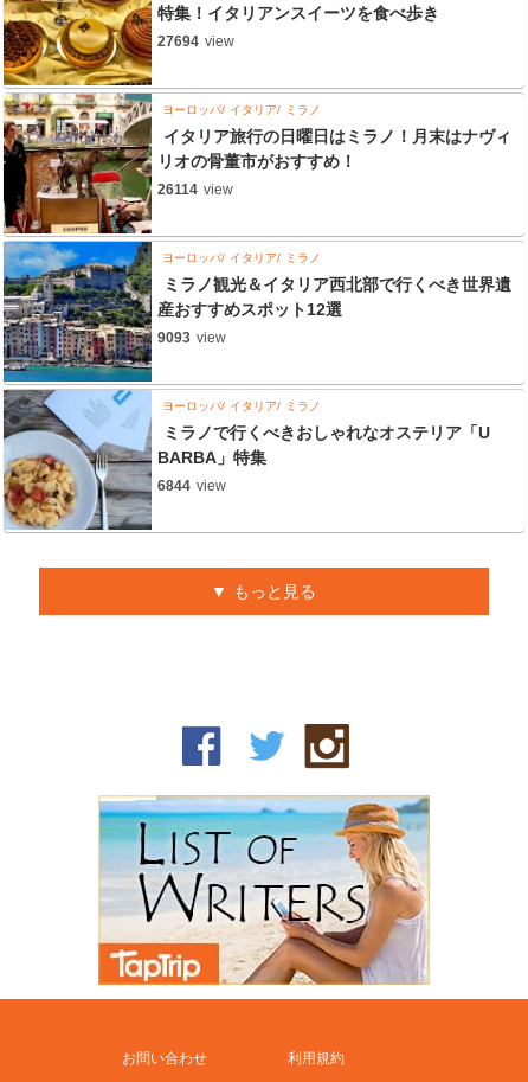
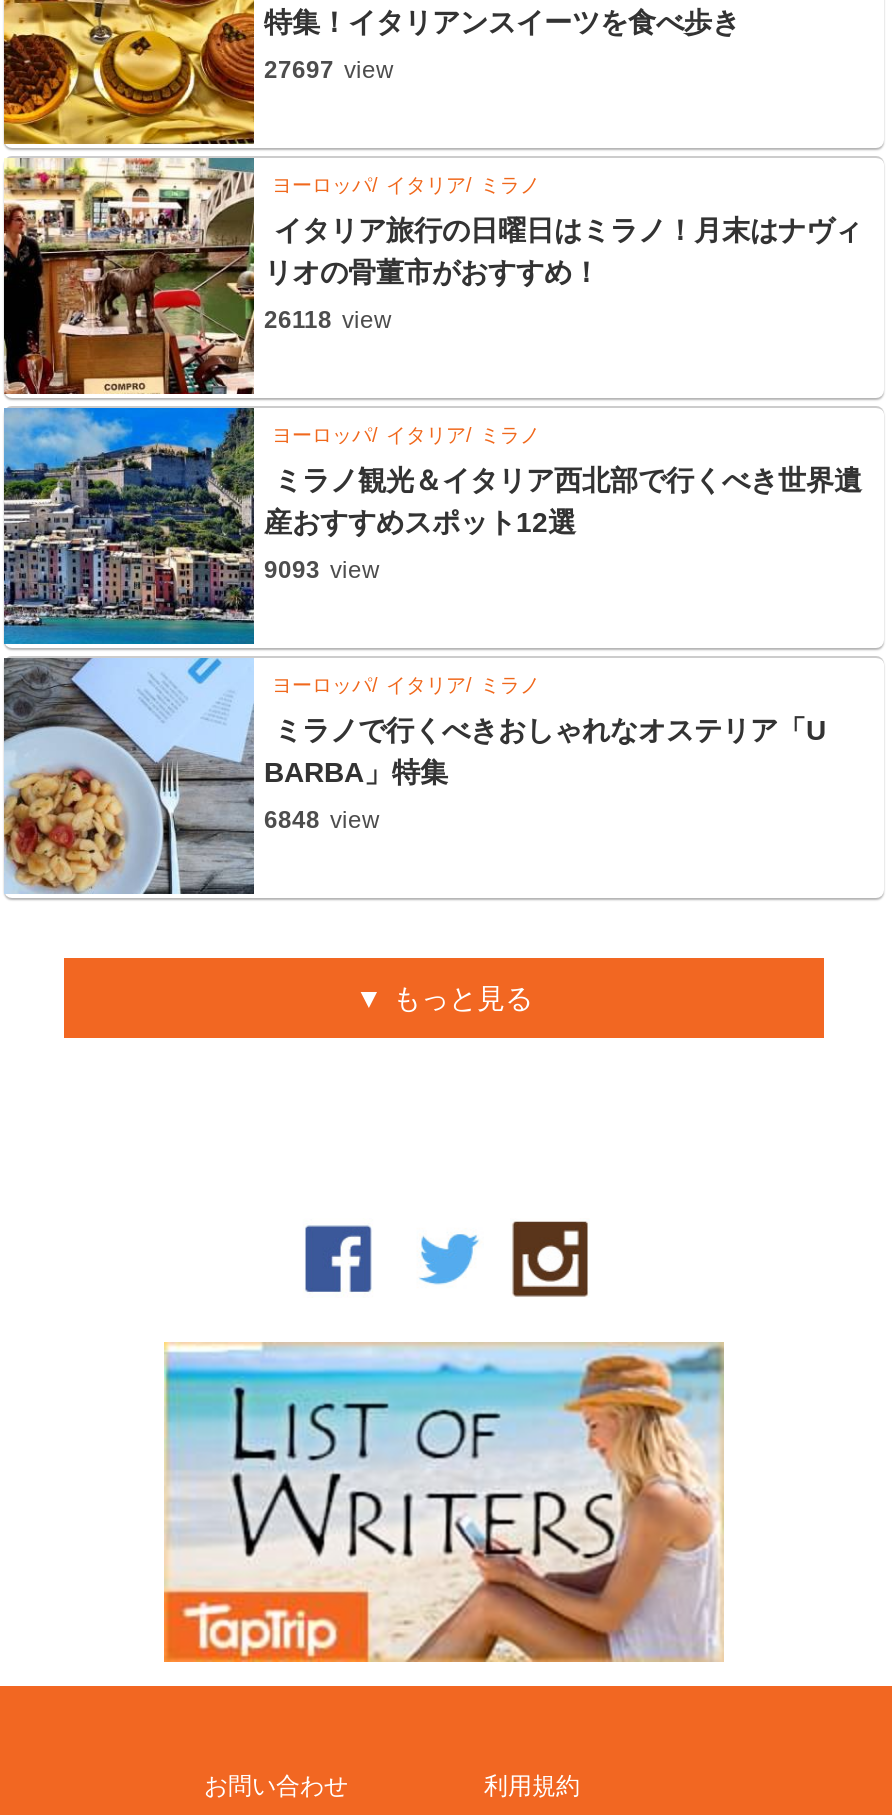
- 27694 view
+ 27697 view

- 26114 view
+ 26118 view

- 6844 view
+ 6848 view
